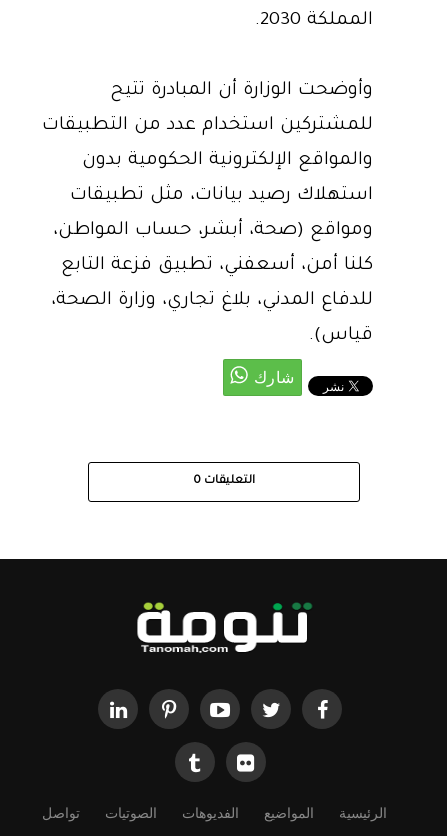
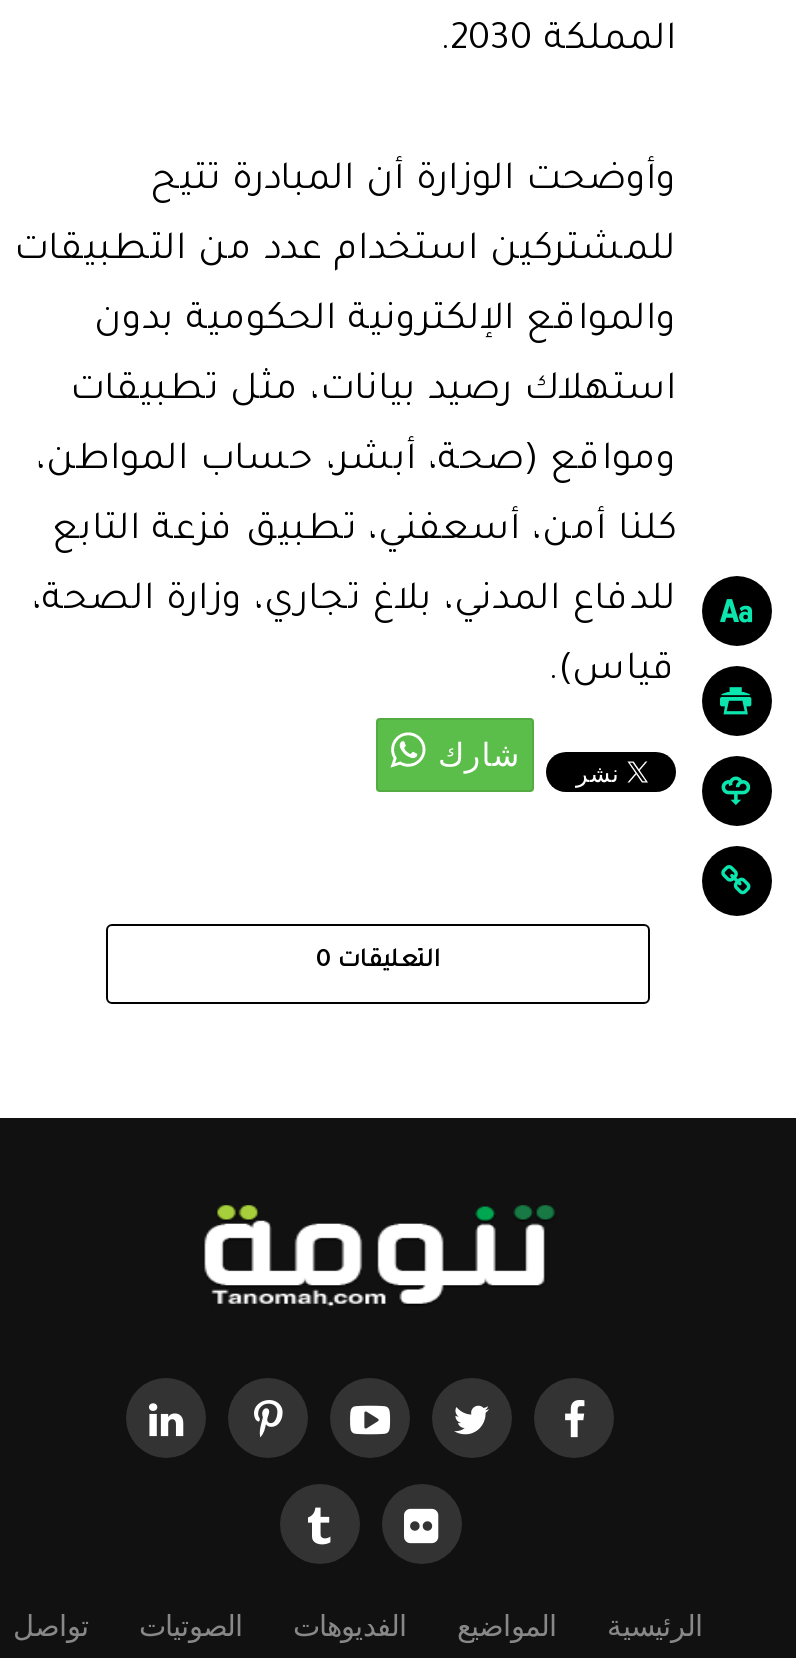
+ [image]

+ [image]

+ [image]

+ [image]
